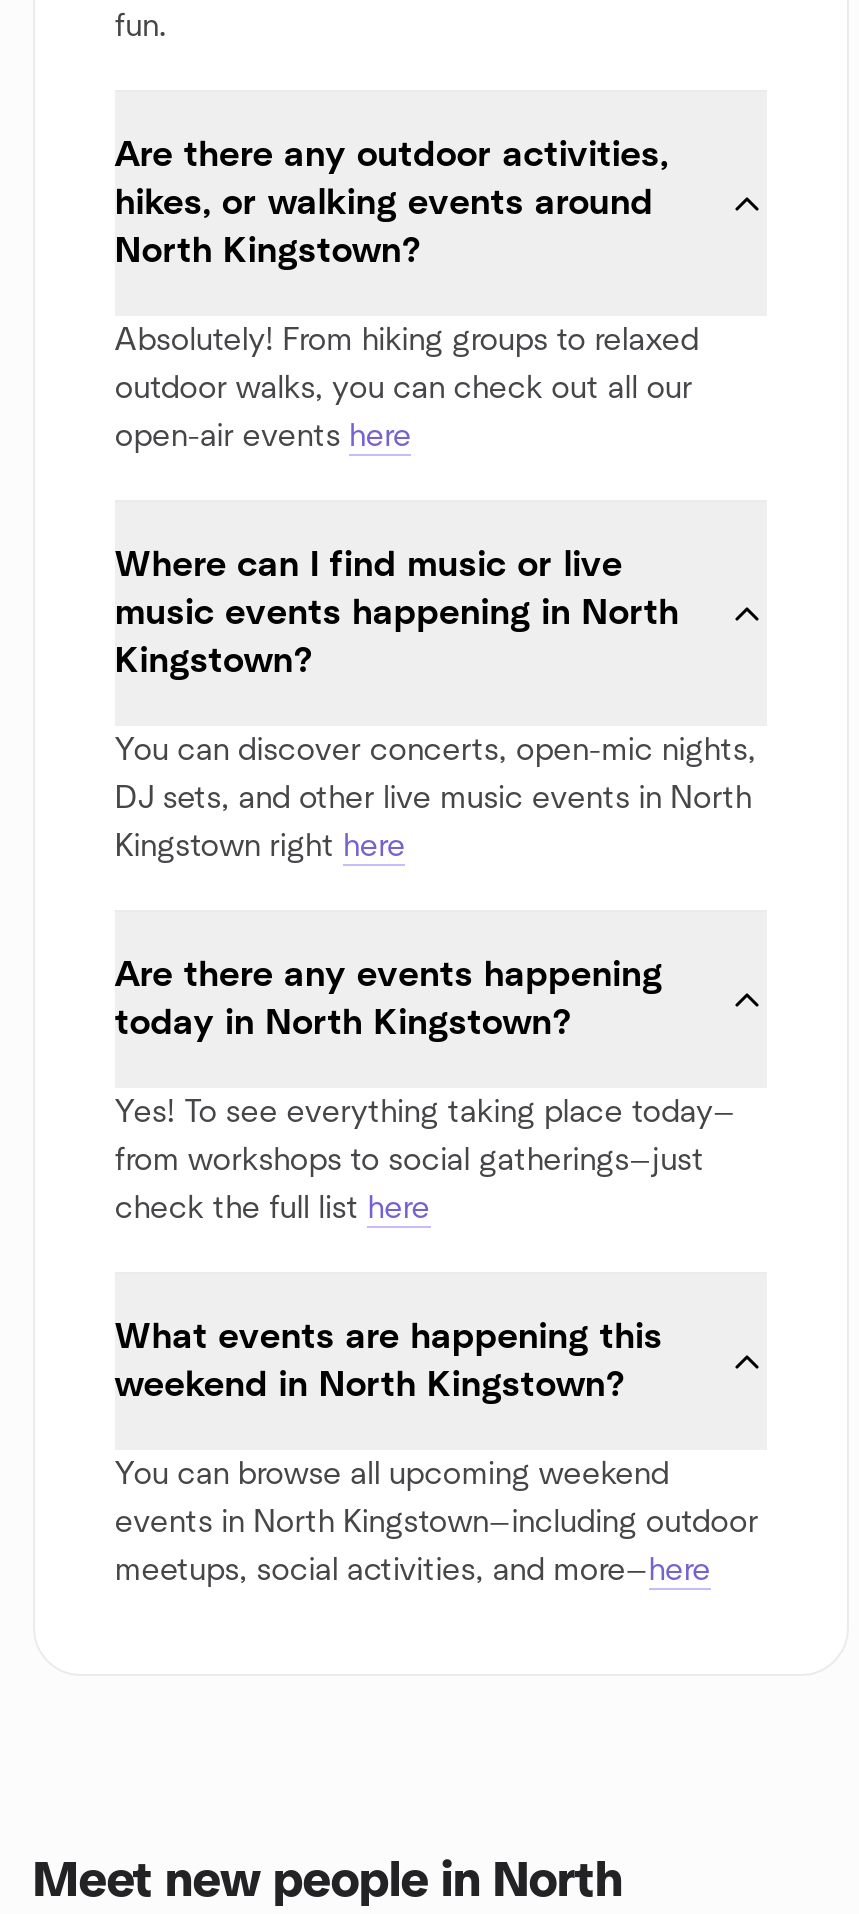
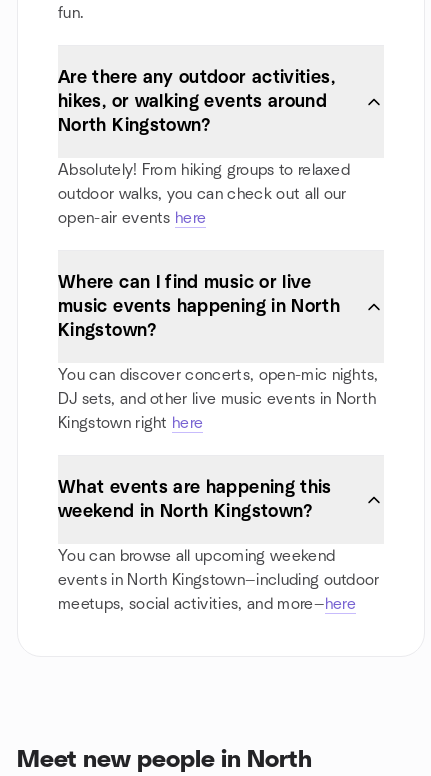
- Are there any events happening
- today in North Kingstown?
- Yes! To see everything taking place today—
- from workshops to social gatherings—just
- check the full list here
